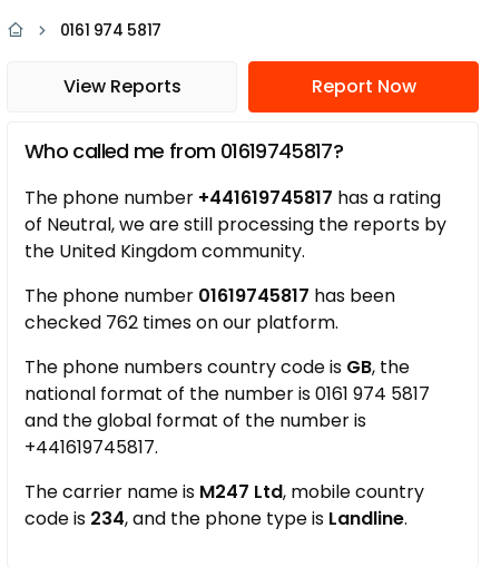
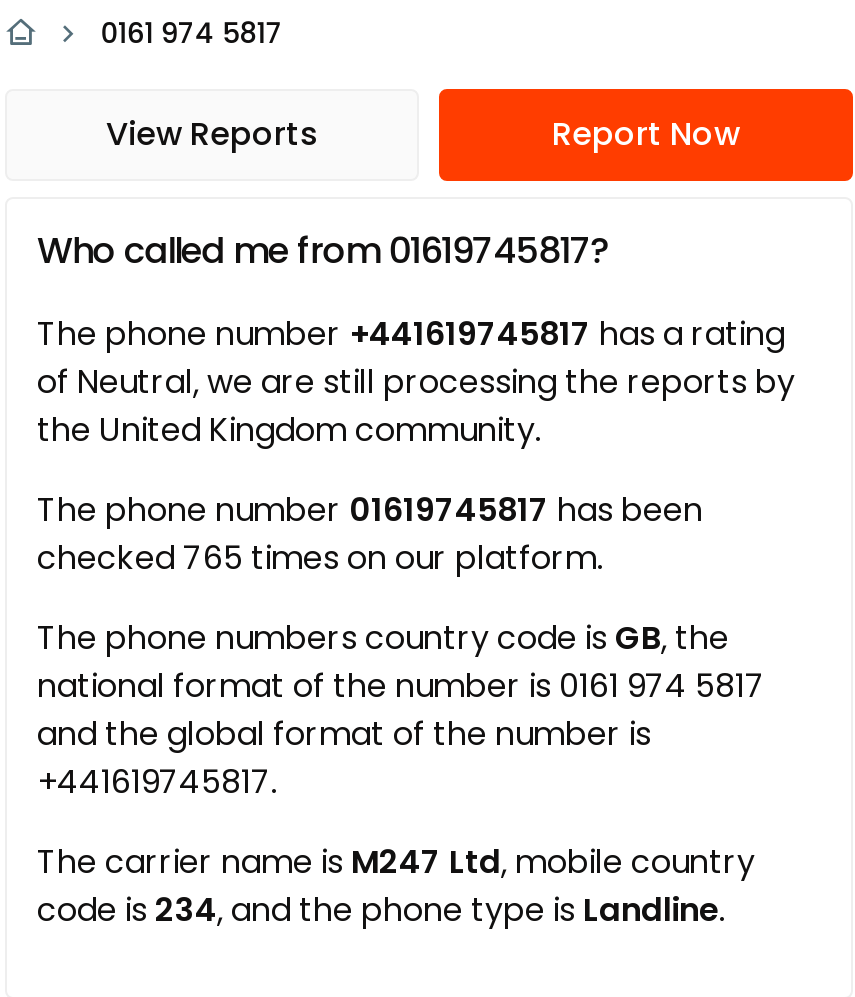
- checked 762 times on our platform.
+ checked 765 times on our platform.
